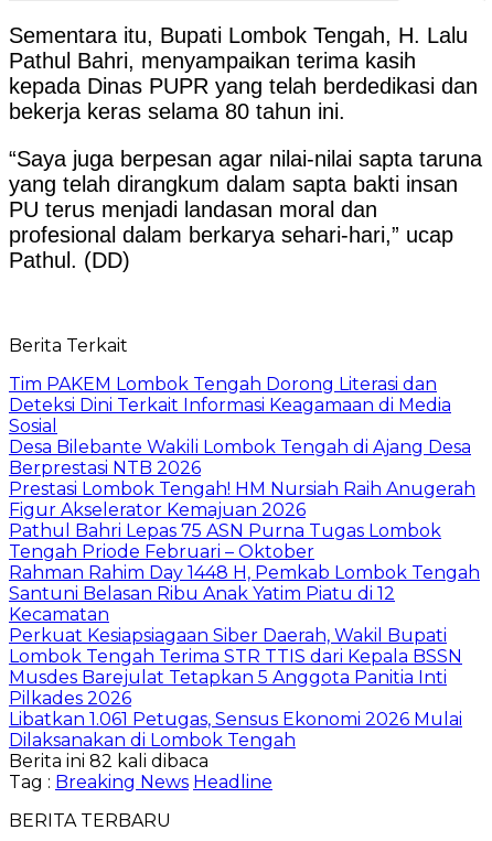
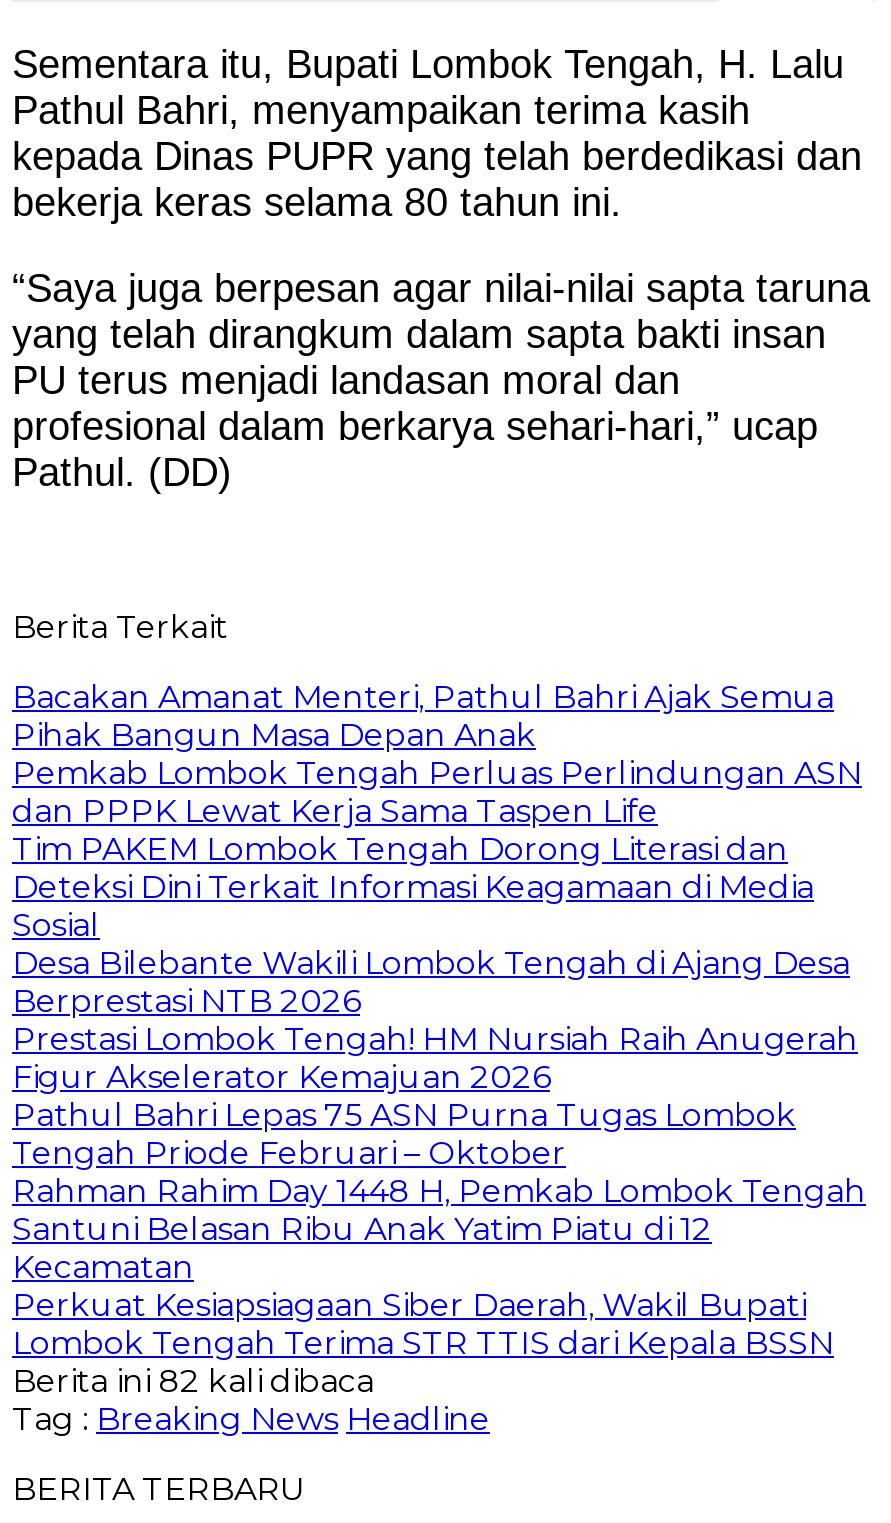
+ Bacakan Amanat Menteri, Pathul Bahri Ajak Semua
+ Pihak Bangun Masa Depan Anak
+ Pemkab Lombok Tengah Perluas Perlindungan ASN
+ dan PPPK Lewat Kerja Sama Taspen Life

moved down: Tim PAKEM Lombok Tengah Dorong Literasi dan | Deteksi Dini Terkait Informasi Keagamaan di Media | Sosial | ... | Perkuat Kesiapsiagaan Siber Daerah, Wakil Bupati | Lombok Tengah Terima STR TTIS dari Kepala BSSN

- Musdes Barejulat Tetapkan 5 Anggota Panitia Inti
- Pilkades 2026
- Libatkan 1.061 Petugas, Sensus Ekonomi 2026 Mulai
- Dilaksanakan di Lombok Tengah
